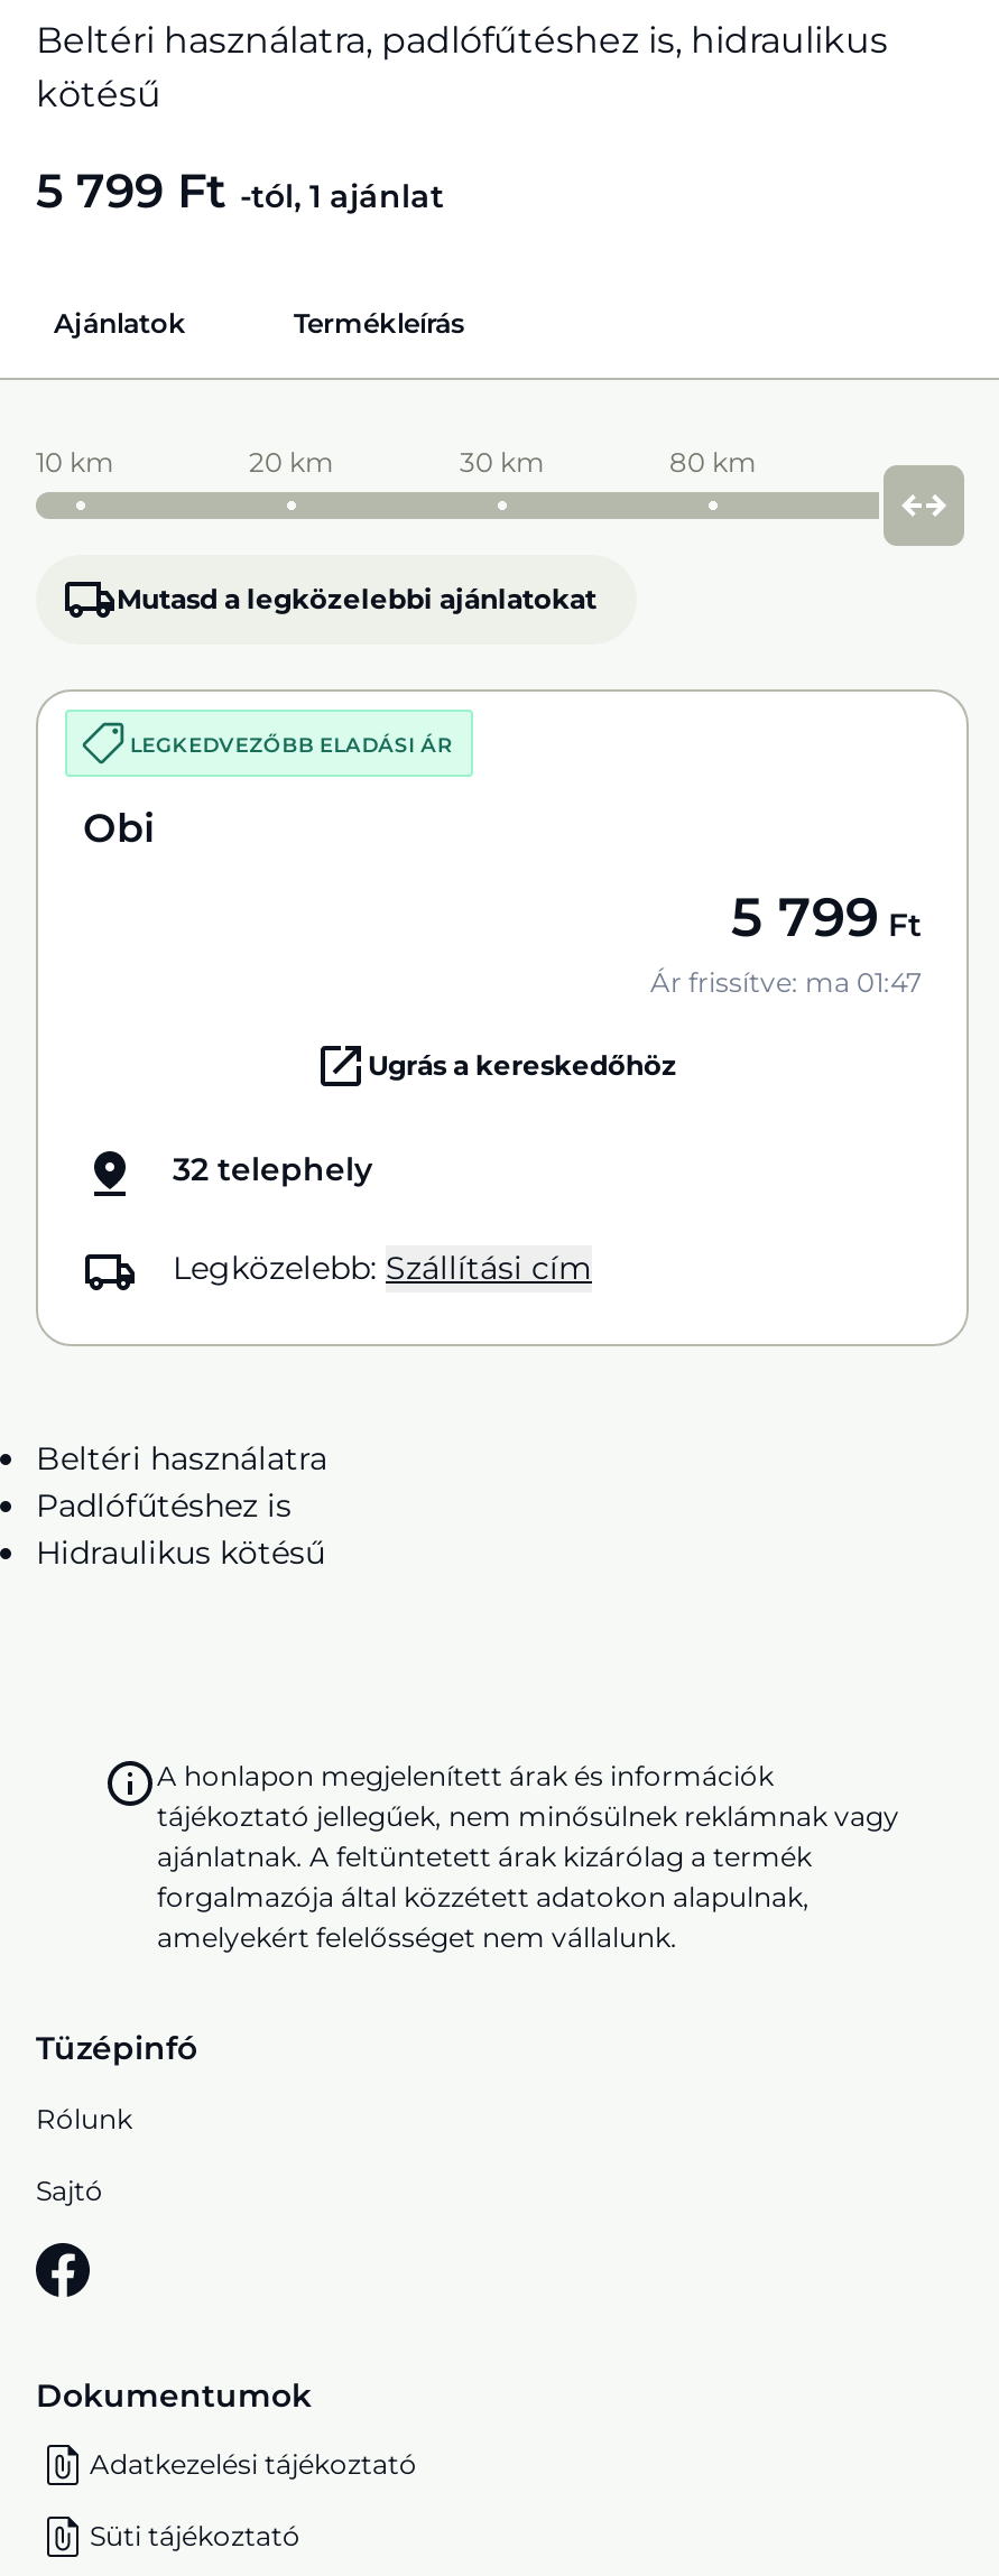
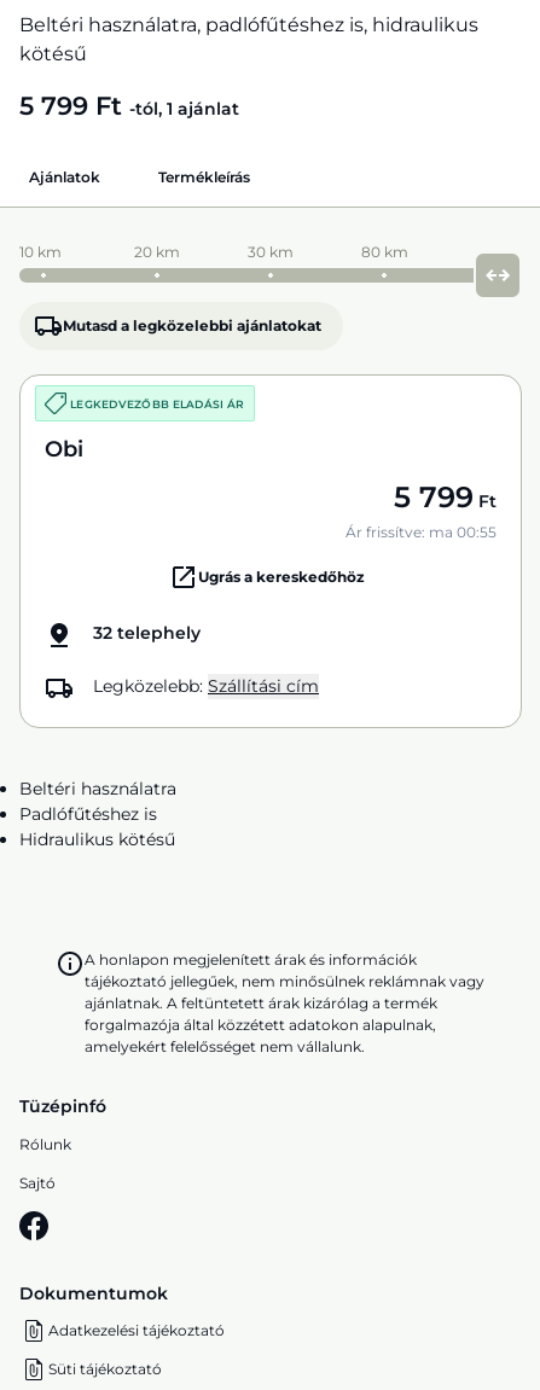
- Ár frissítve: ma 01:47
+ Ár frissítve: ma 00:55
